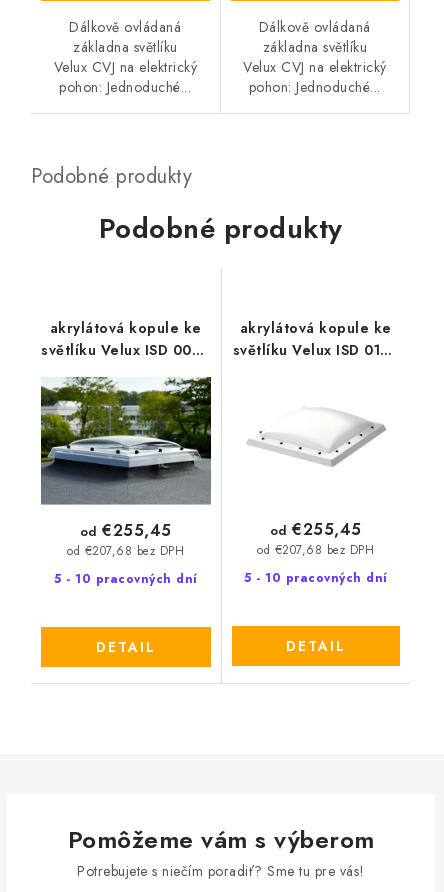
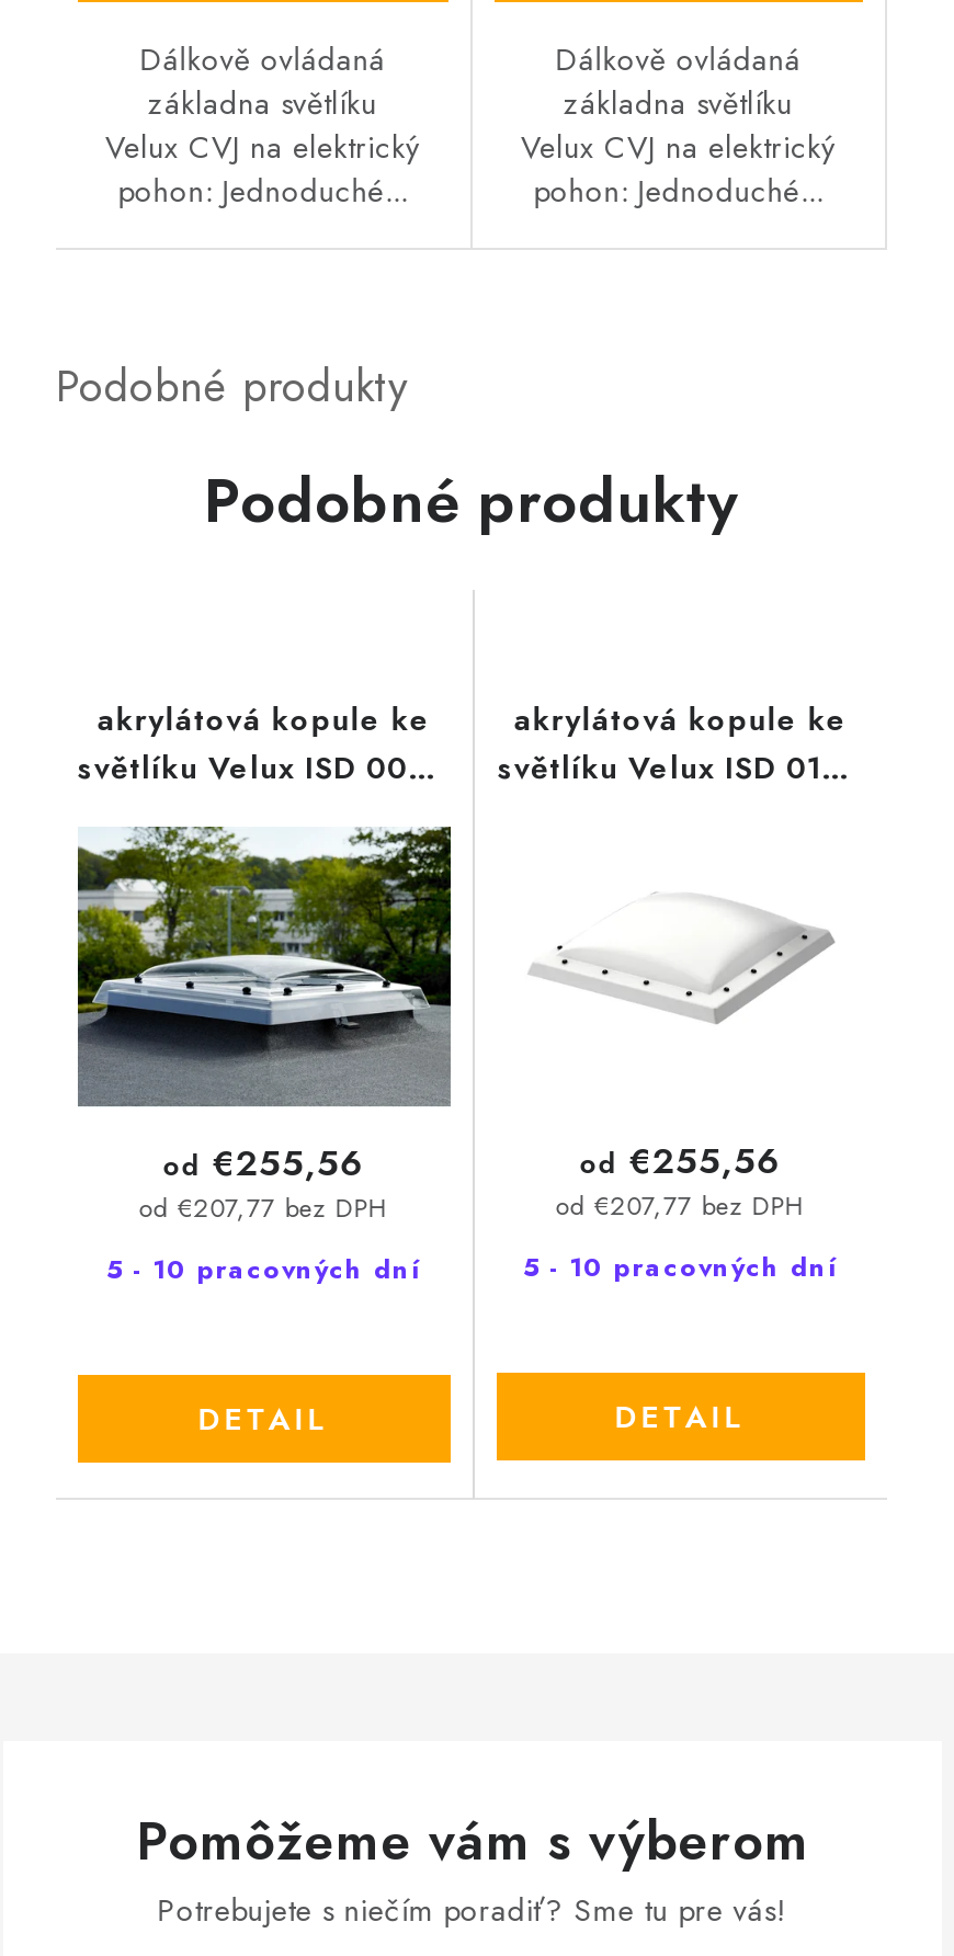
- od €255,45
+ od €255,56

- od €255,45
+ od €255,56

- od €207,68 bez DPH
+ od €207,77 bez DPH

- od €207,68 bez DPH
+ od €207,77 bez DPH
